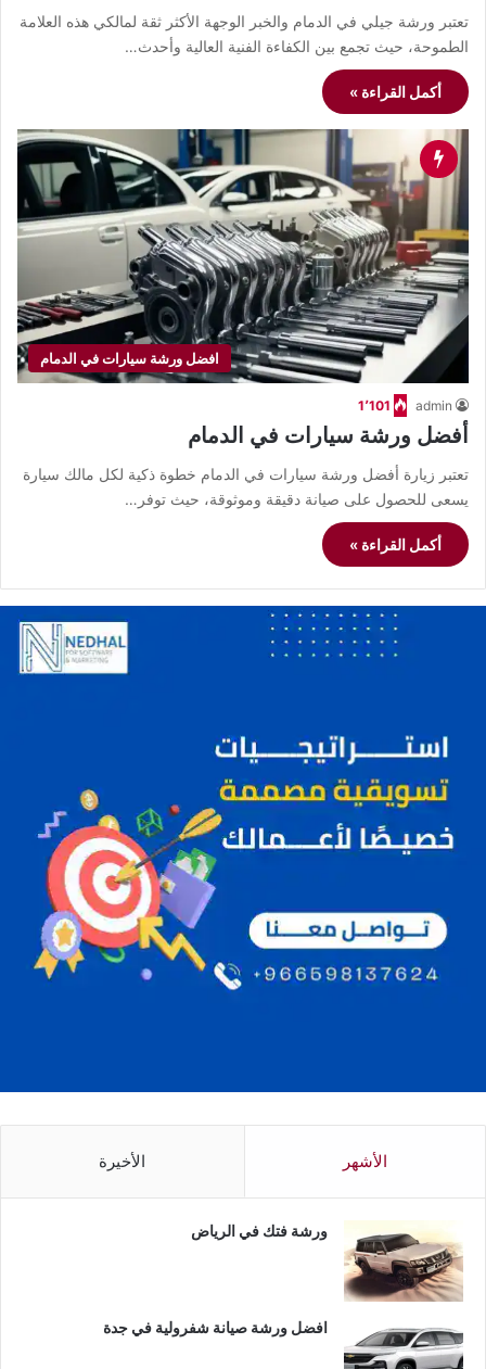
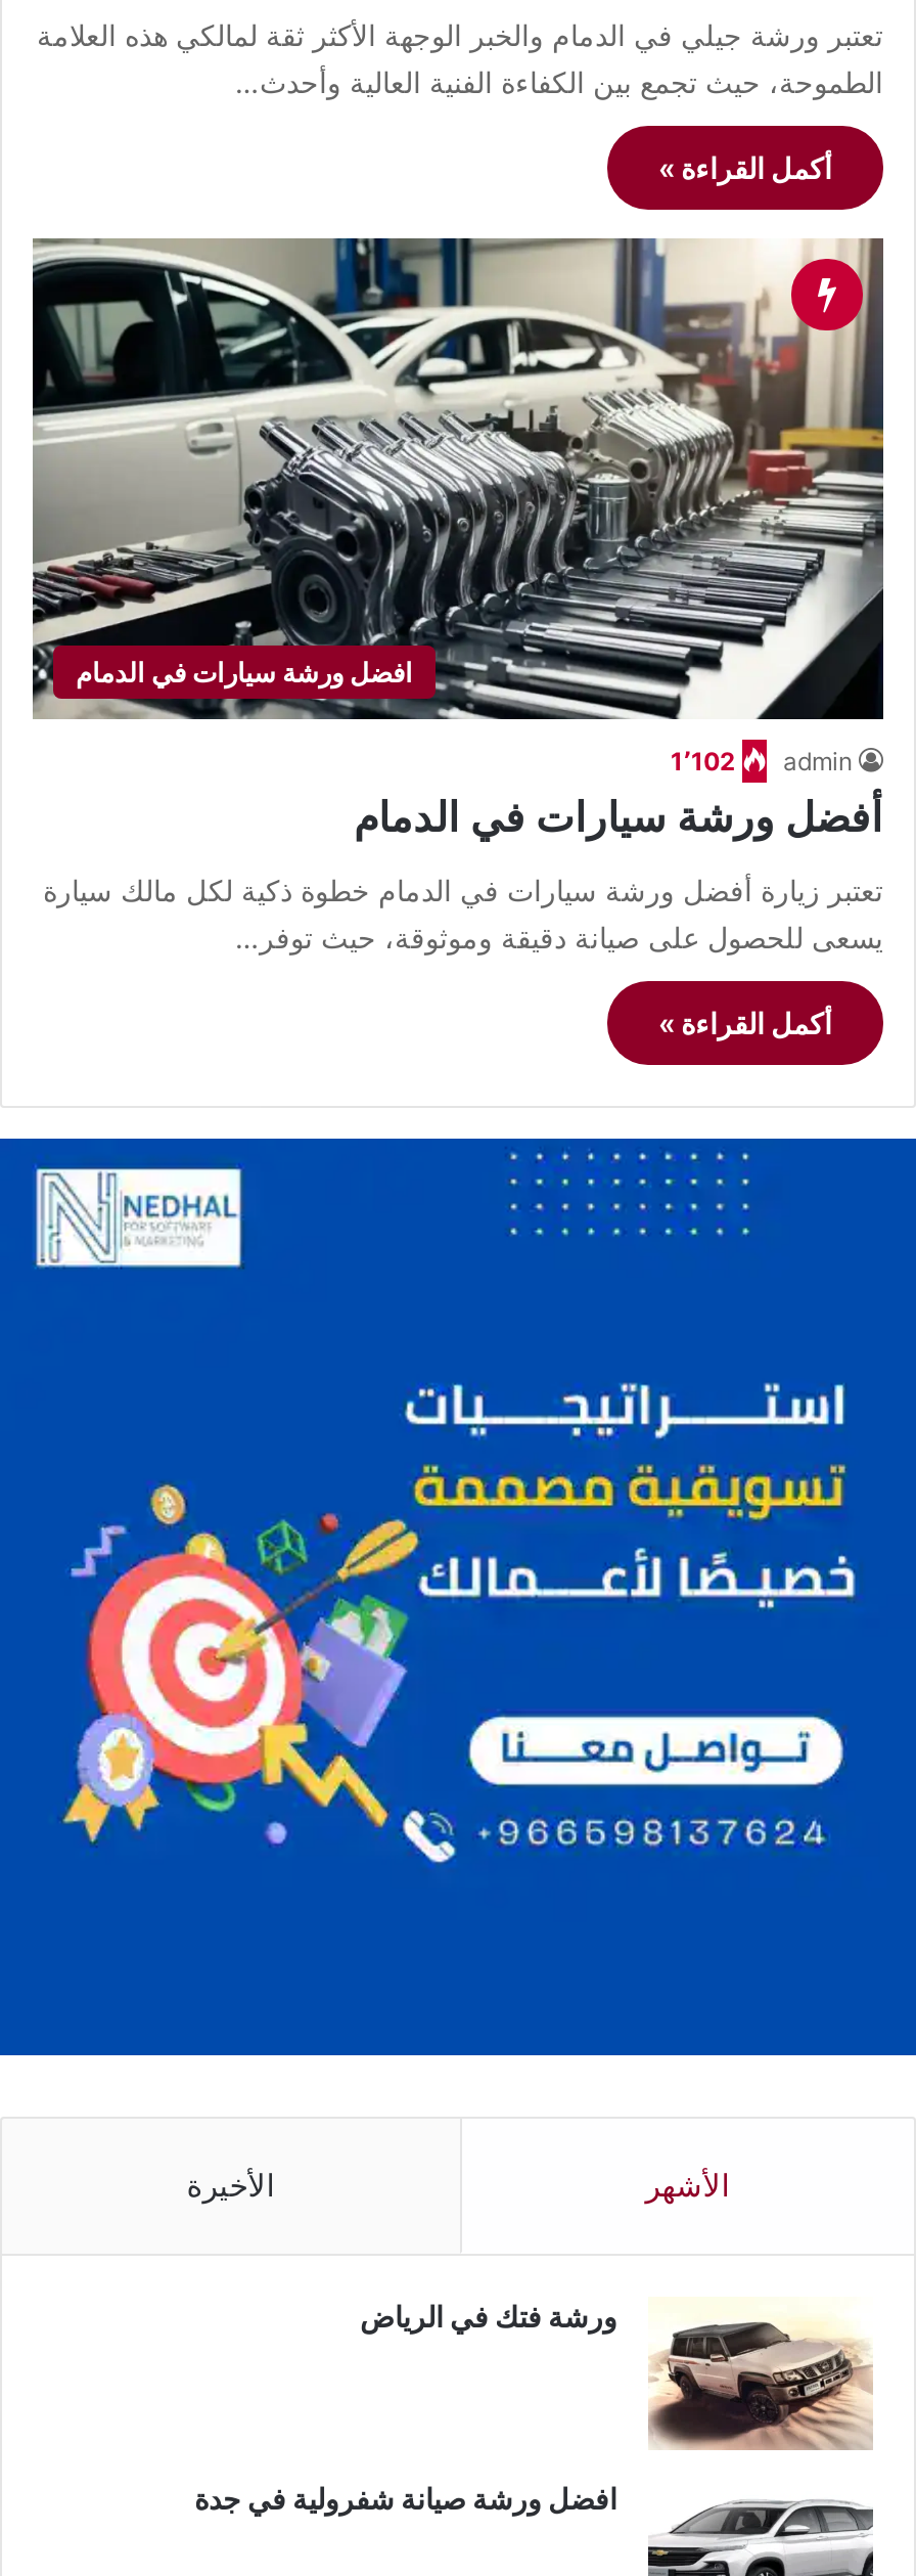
- 1٬101 admin
+ 1٬102 admin
